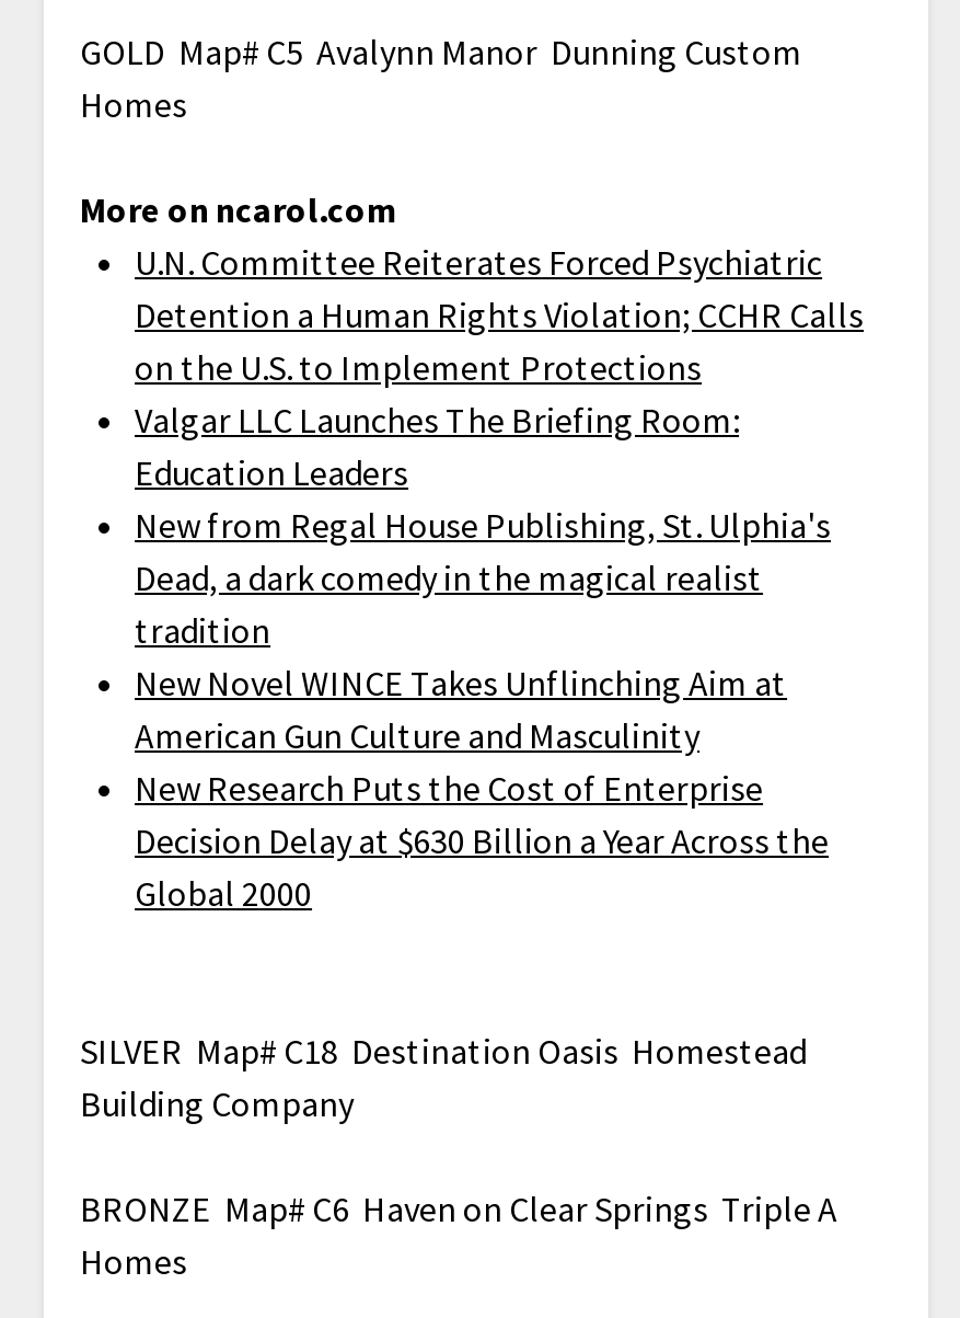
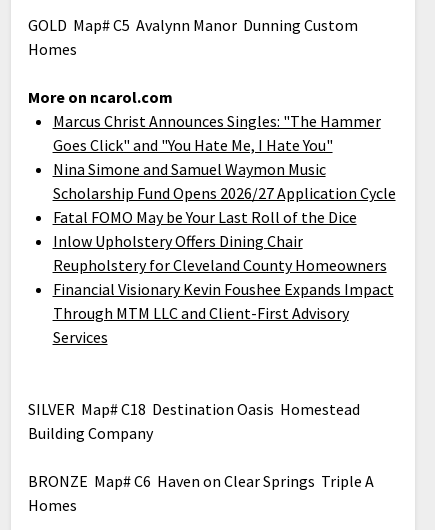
- U.N. Committee Reiterates Forced Psychiatric
- Detention a Human Rights Violation; CCHR Calls
- on the U.S. to Implement Protections
- Valgar LLC Launches The Briefing Room:
- Education Leaders
- New from Regal House Publishing, St. Ulphia's
- Dead, a dark comedy in the magical realist
- tradition
- New Novel WINCE Takes Unflinching Aim at
- American Gun Culture and Masculinity
- New Research Puts the Cost of Enterprise
- Decision Delay at $630 Billion a Year Across the
- Global 2000
+ Marcus Christ Announces Singles: "The Hammer
+ Goes Click" and "You Hate Me, I Hate You"
+ Nina Simone and Samuel Waymon Music
+ Scholarship Fund Opens 2026/27 Application Cycle
+ Fatal FOMO May be Your Last Roll of the Dice
+ Inlow Upholstery Offers Dining Chair
+ Reupholstery for Cleveland County Homeowners
+ Financial Visionary Kevin Foushee Expands Impact
+ Through MTM LLC and Client-First Advisory
+ Services
